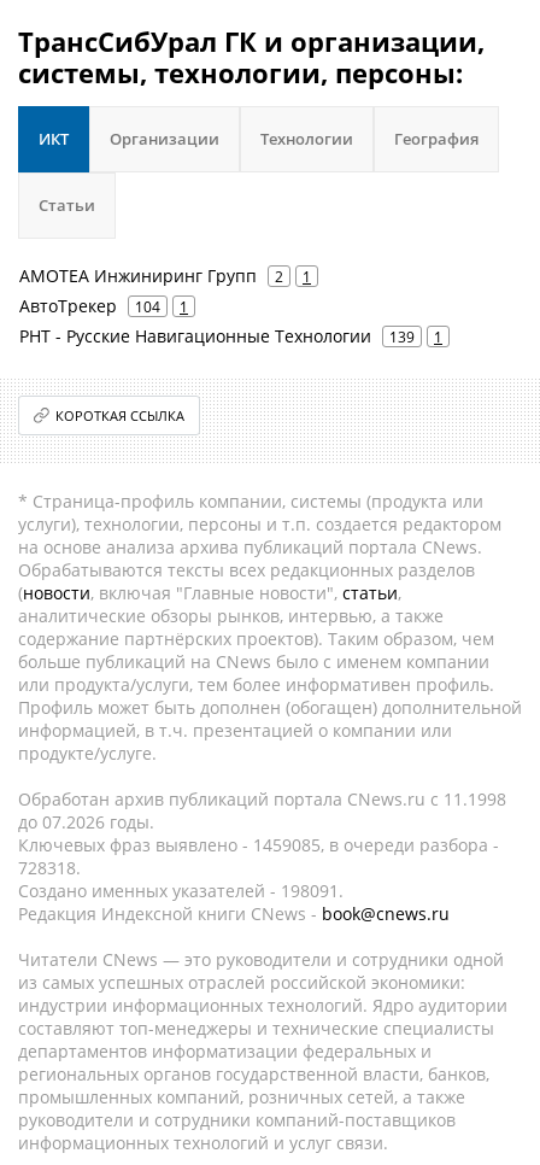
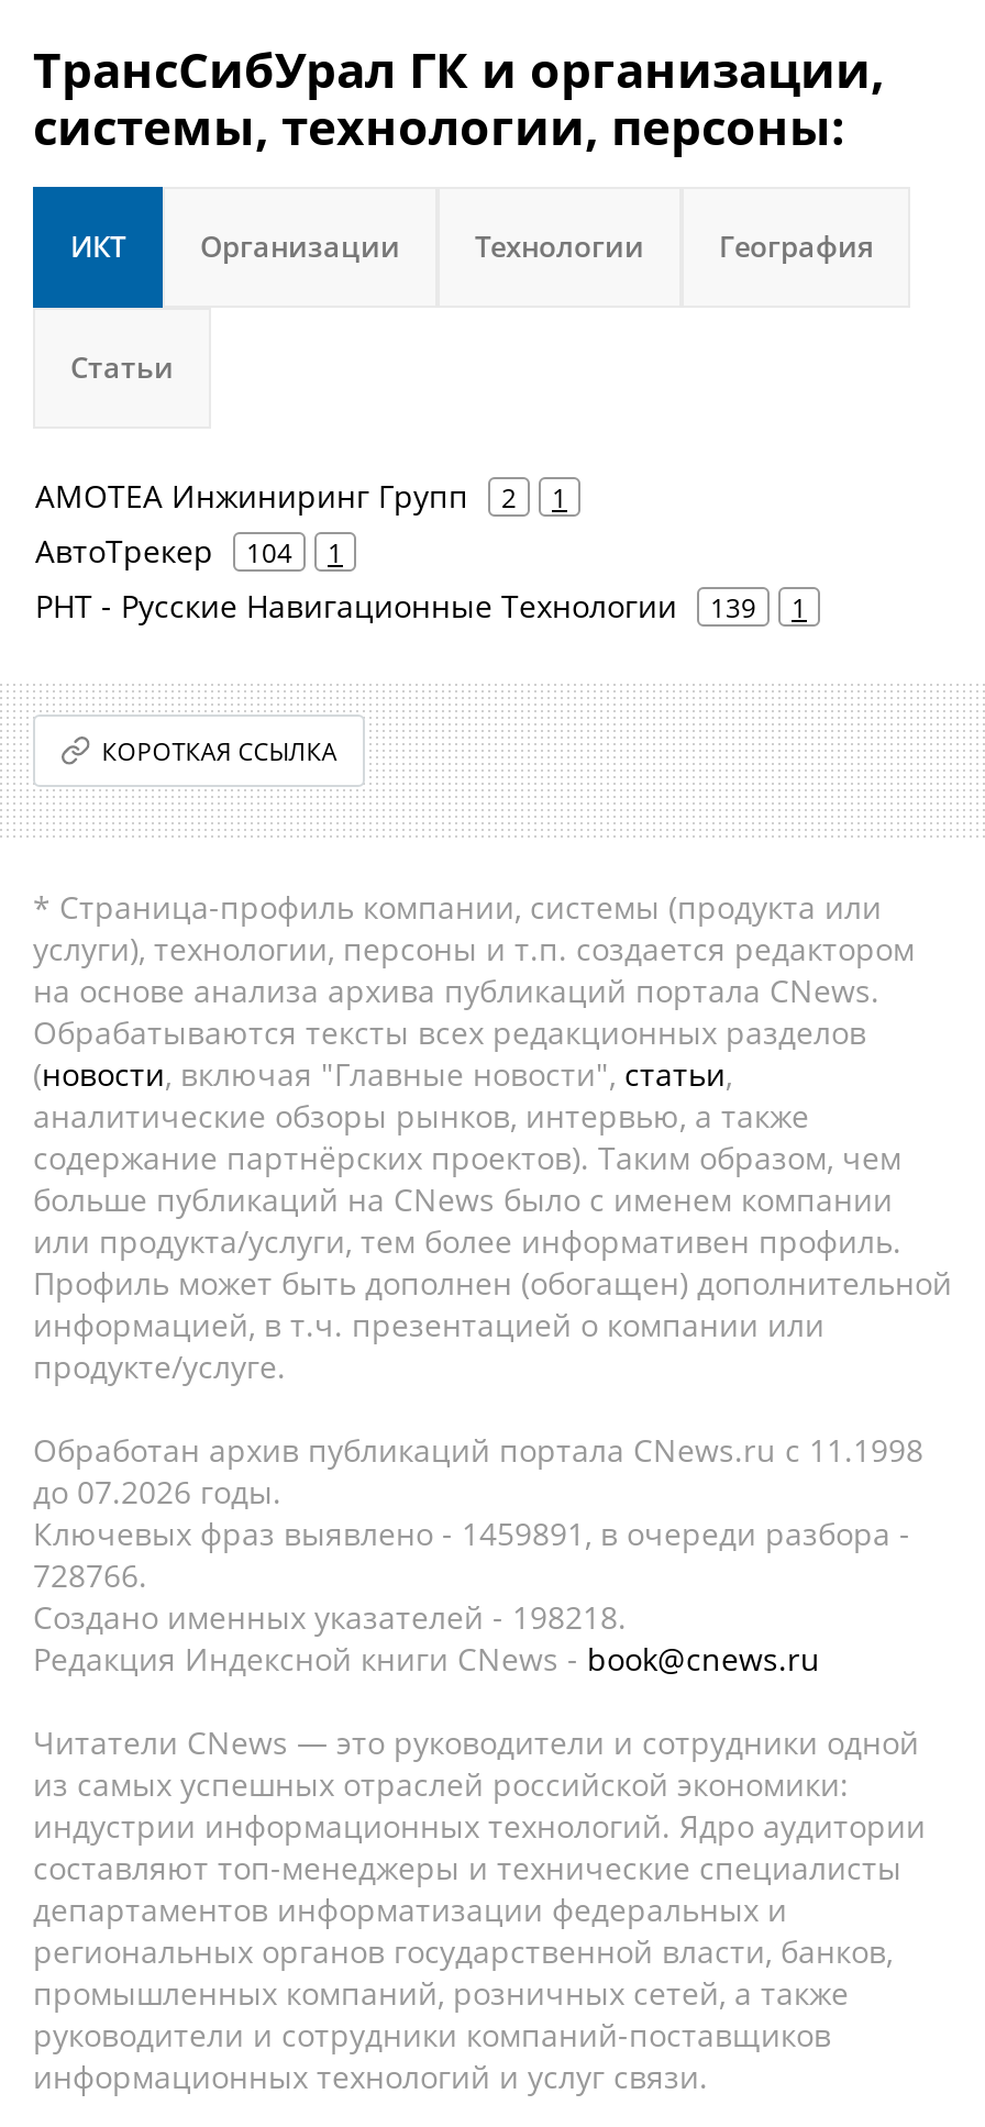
- Ключевых фраз выявлено - 1459085, в очереди разбора -
+ Ключевых фраз выявлено - 1459891, в очереди разбора -

- 728318.
+ 728766.

- Создано именных указателей - 198091.
+ Создано именных указателей - 198218.
